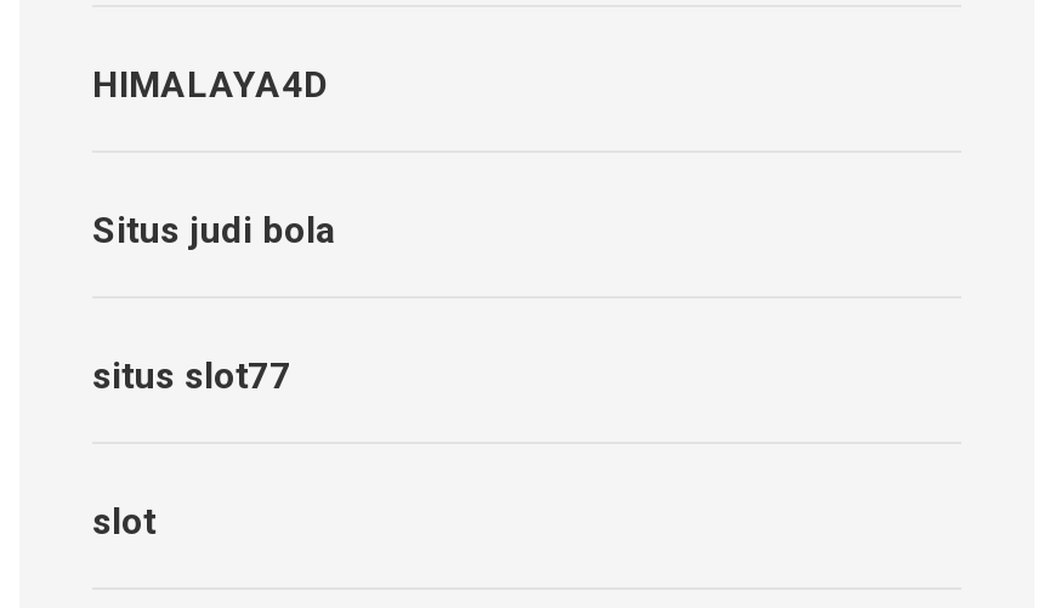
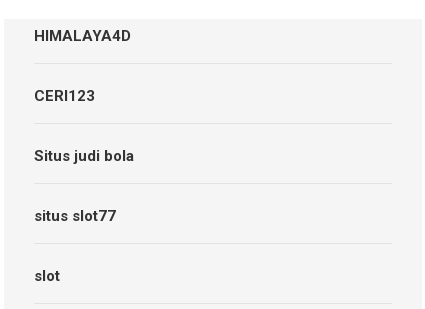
+ CERI123
